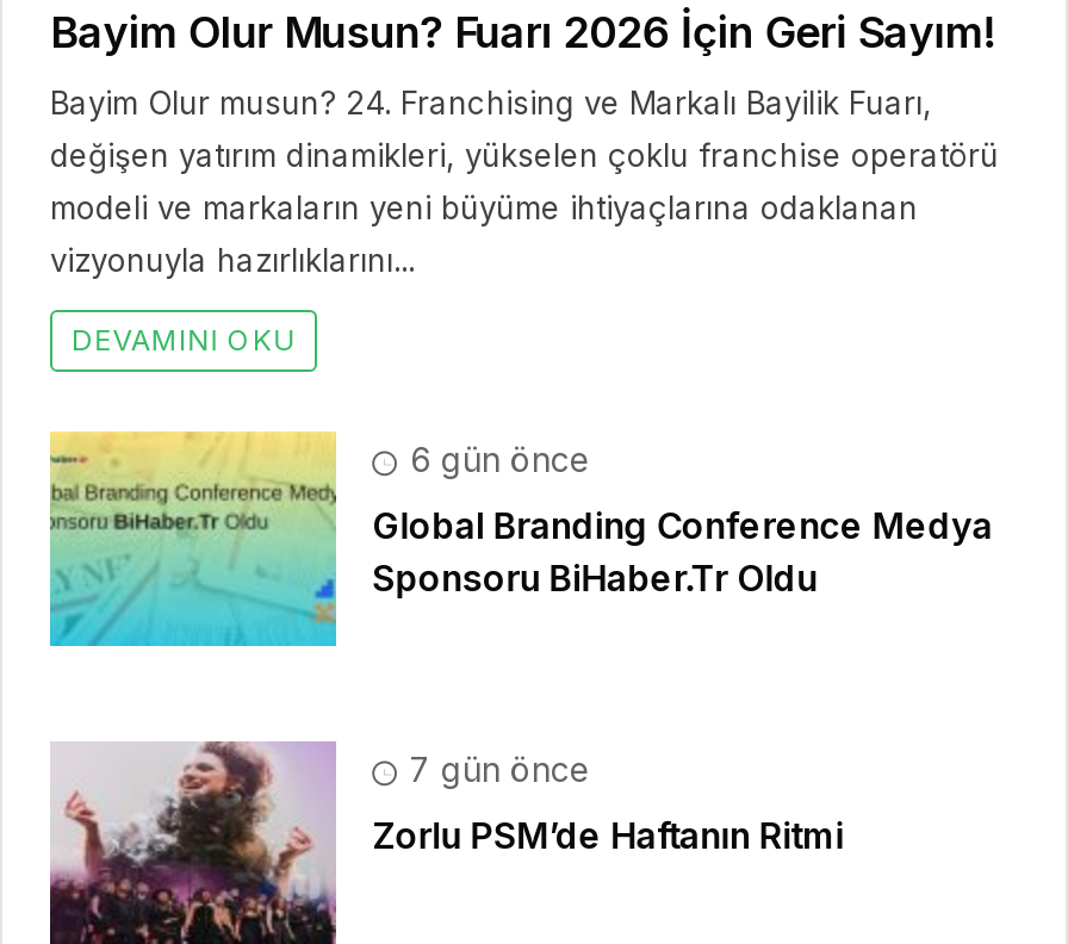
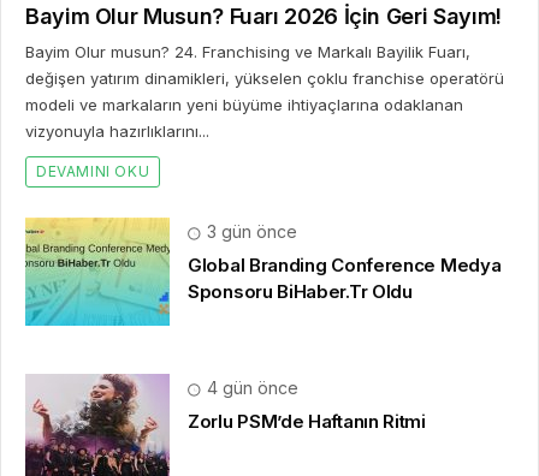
- 6 gün önce
+ 3 gün önce

- 7 gün önce
+ 4 gün önce
